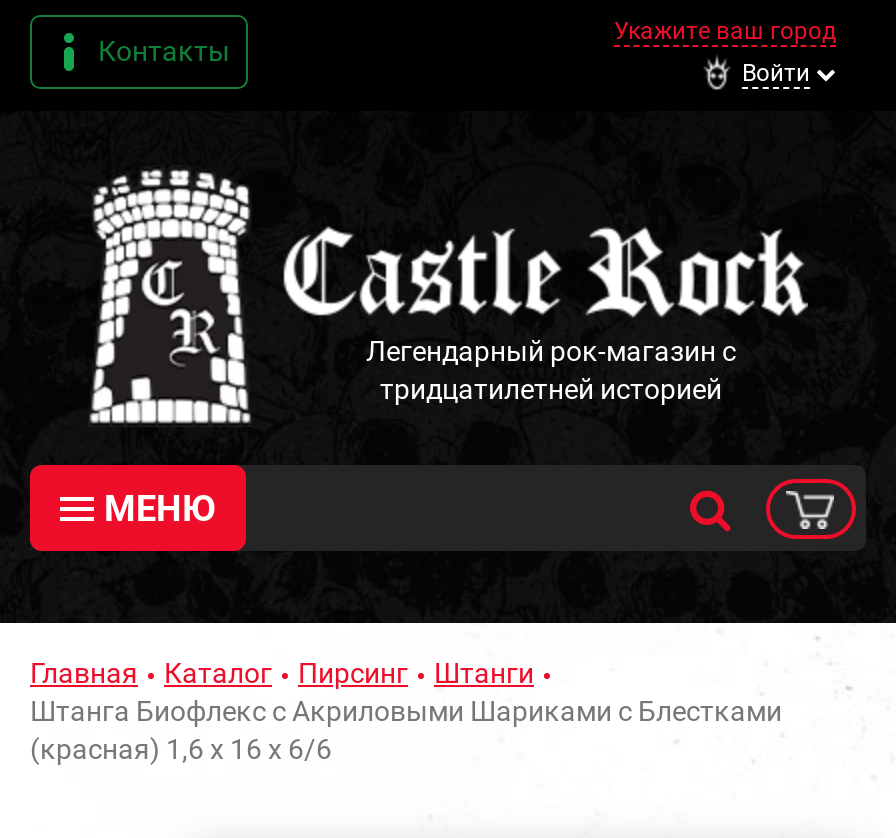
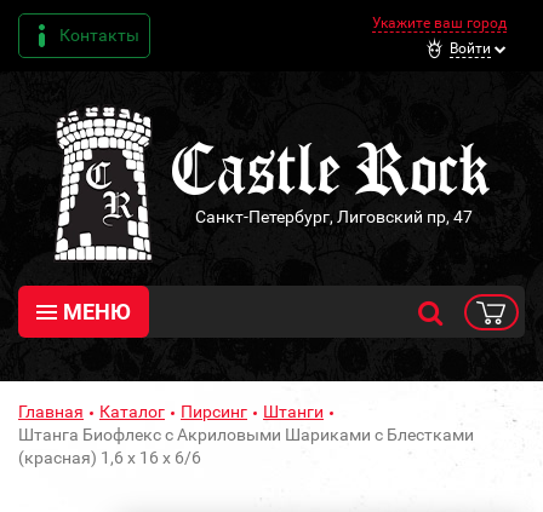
- Легендарный рок-магазин с
- тридцатилетней историей
+ Санкт-Петербург, Лиговский пр, 47
